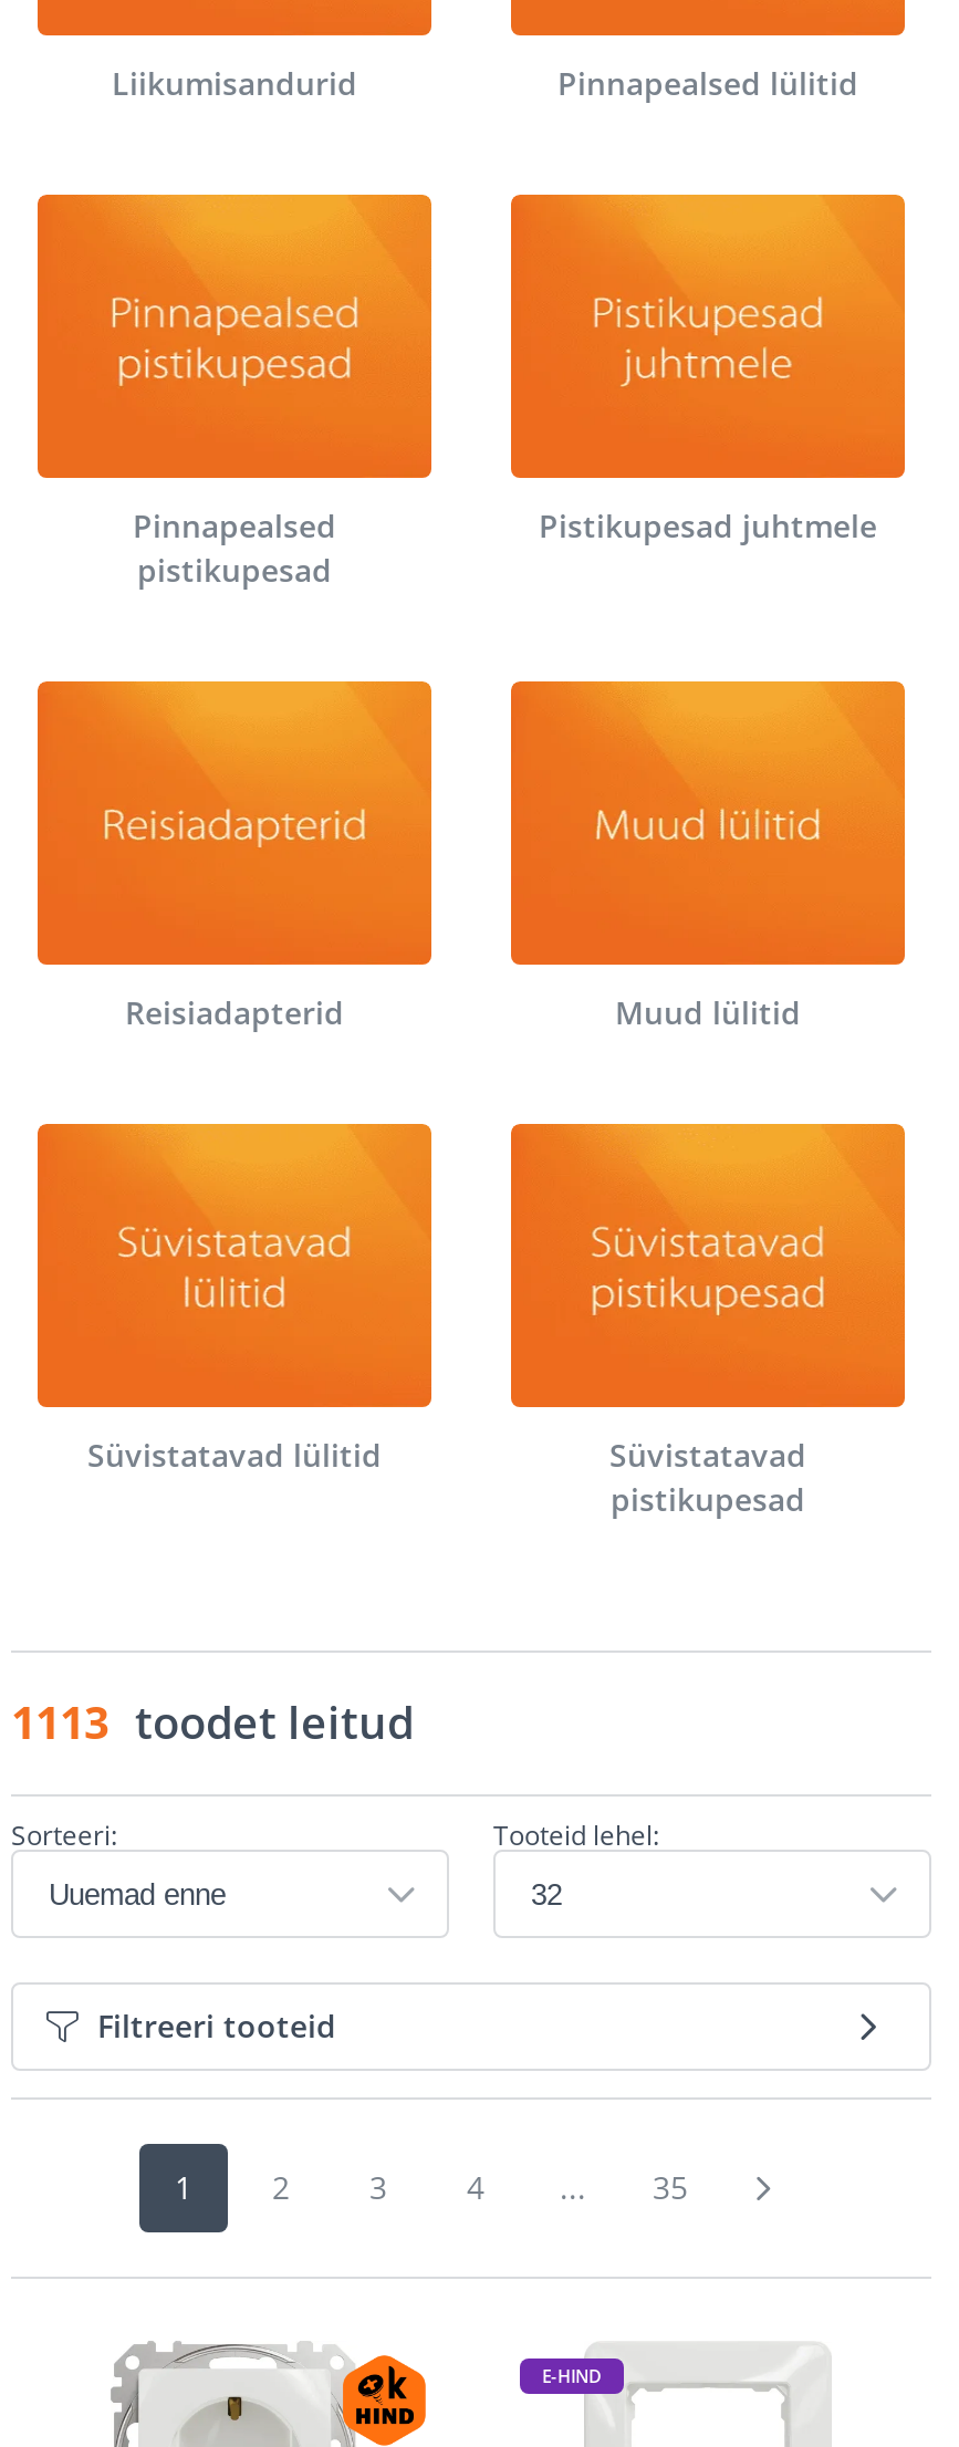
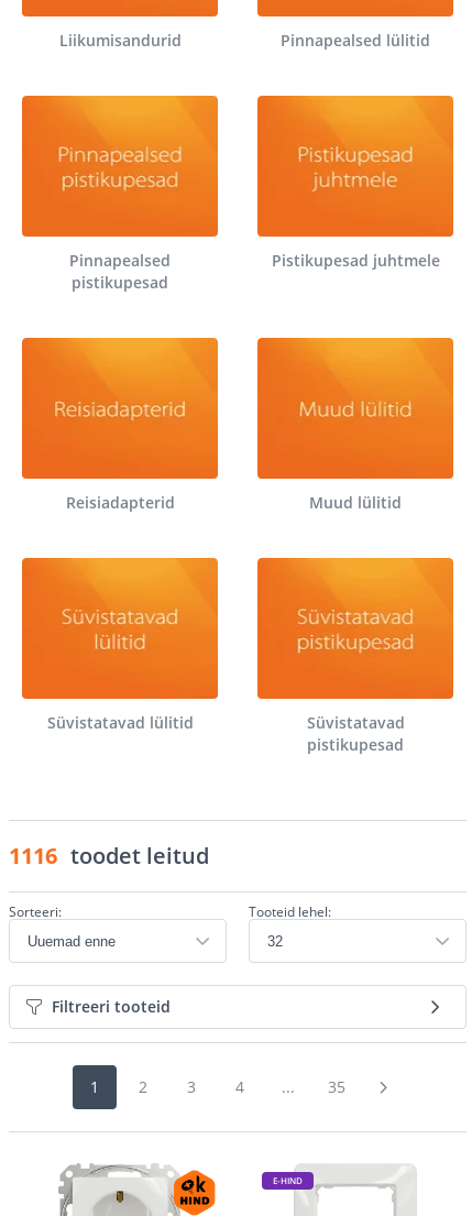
- 1113 toodet leitud
+ 1116 toodet leitud
